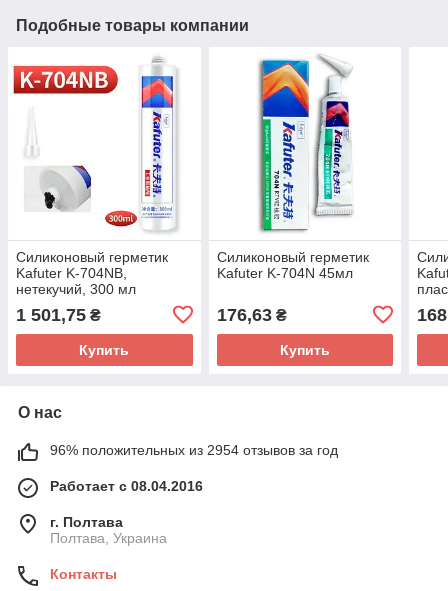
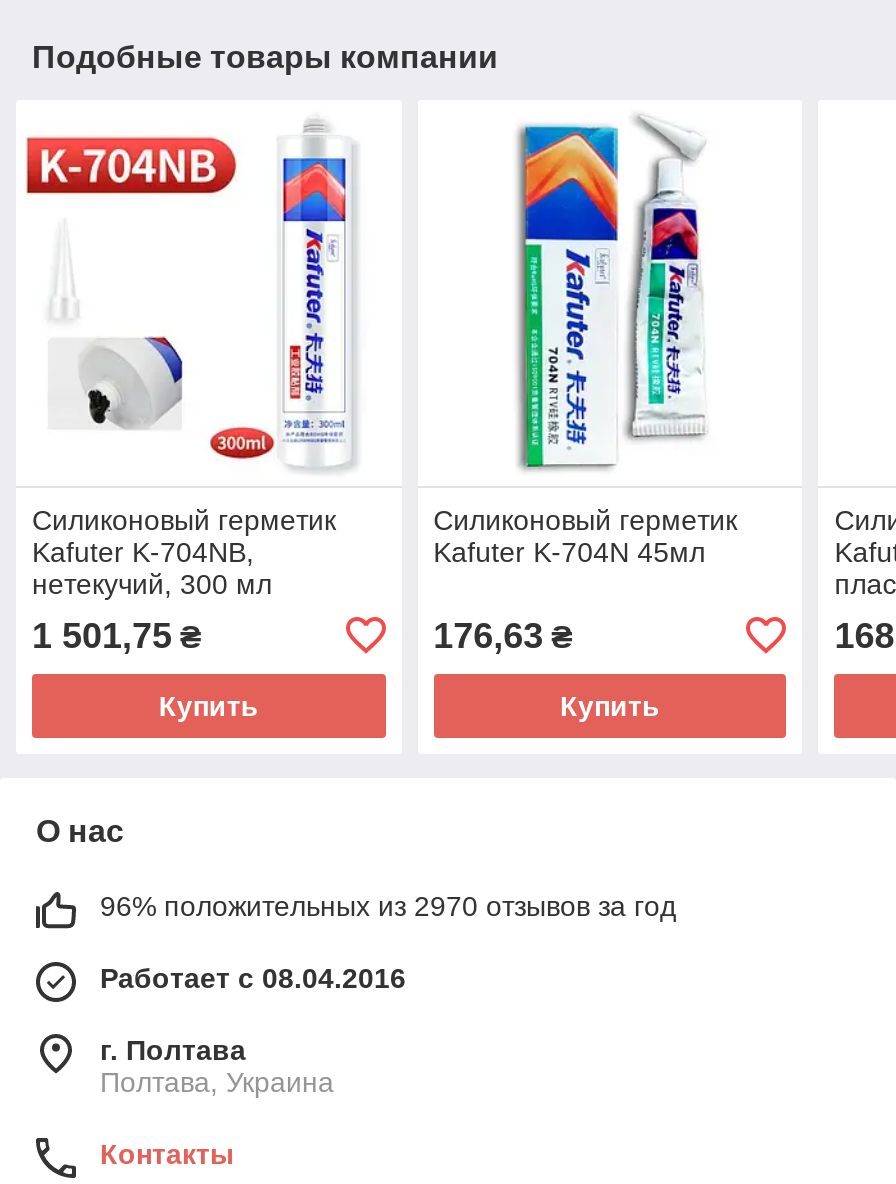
- 96% положительных из 2954 отзывов за год
+ 96% положительных из 2970 отзывов за год
